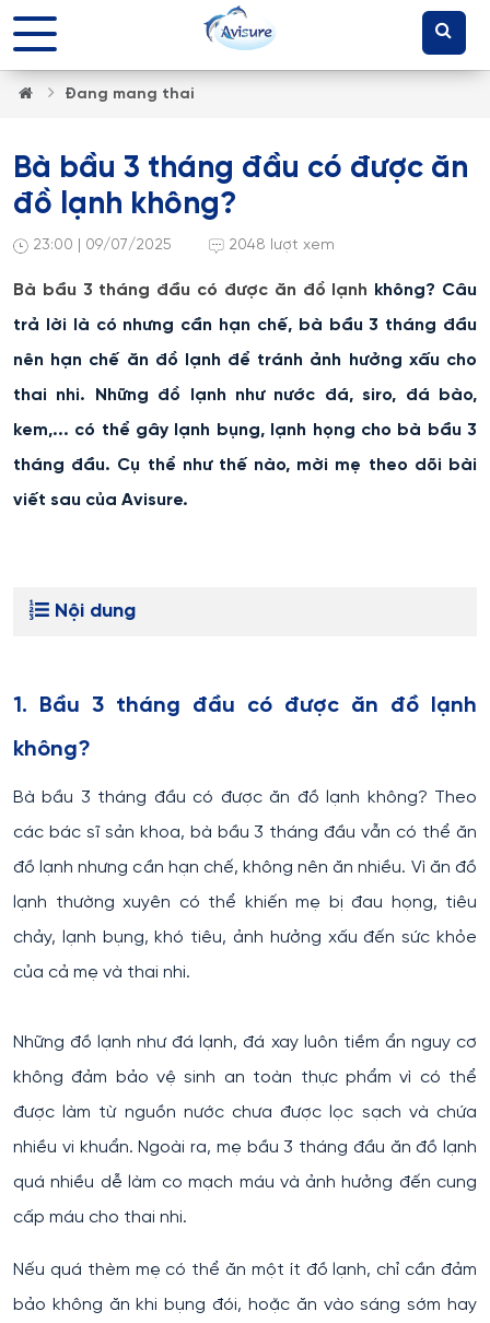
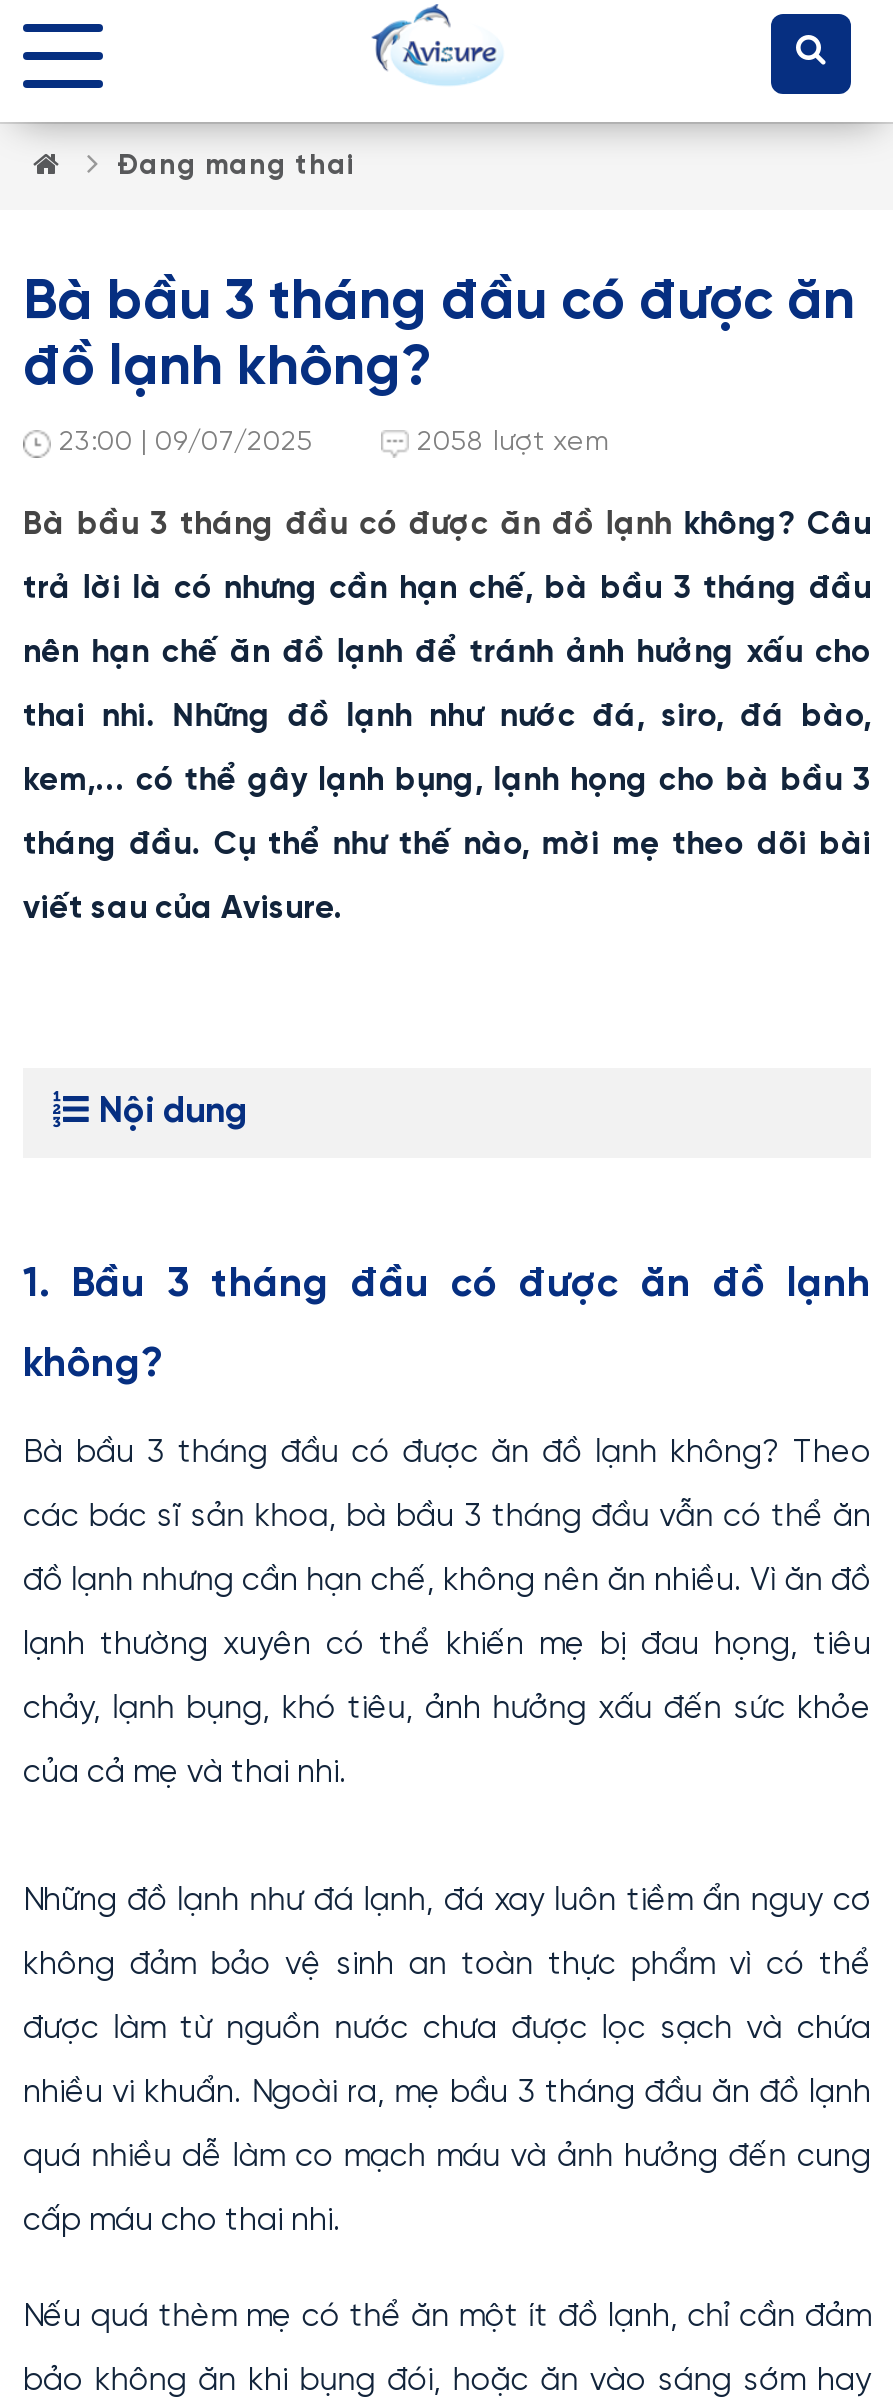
- 2048 lượt xem
+ 2058 lượt xem
